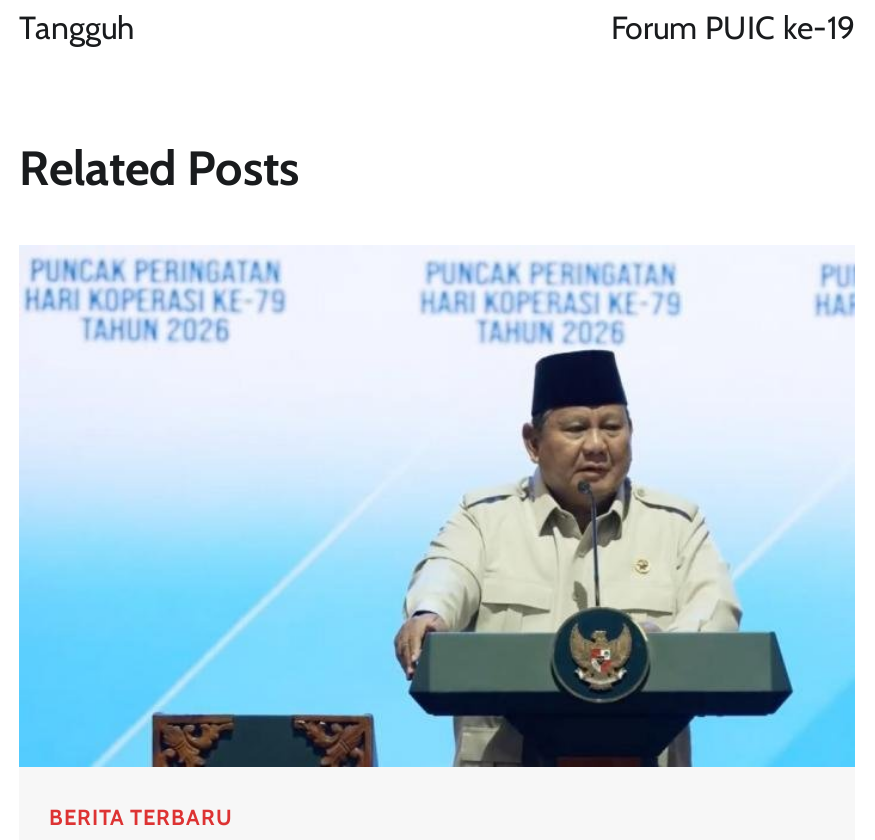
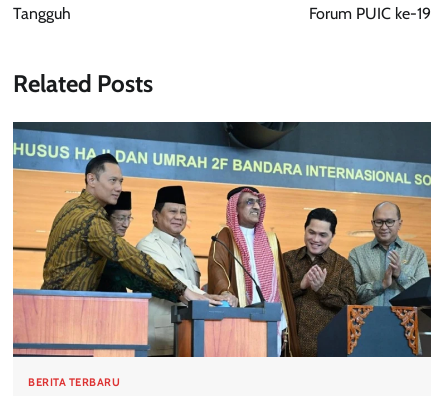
- [image]
+ [image]
